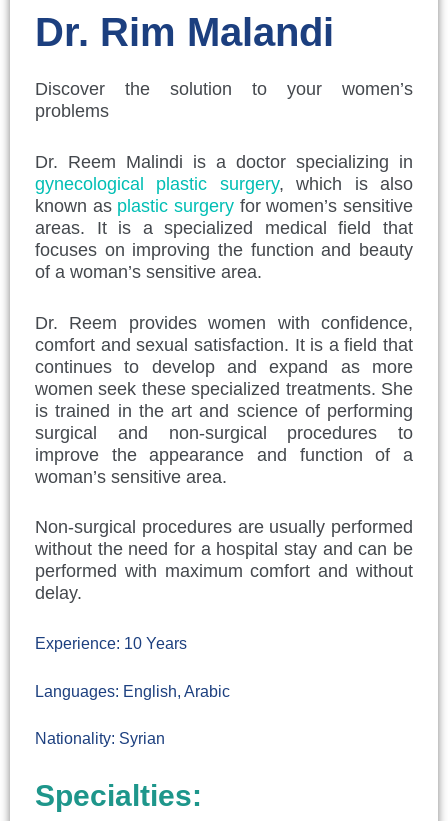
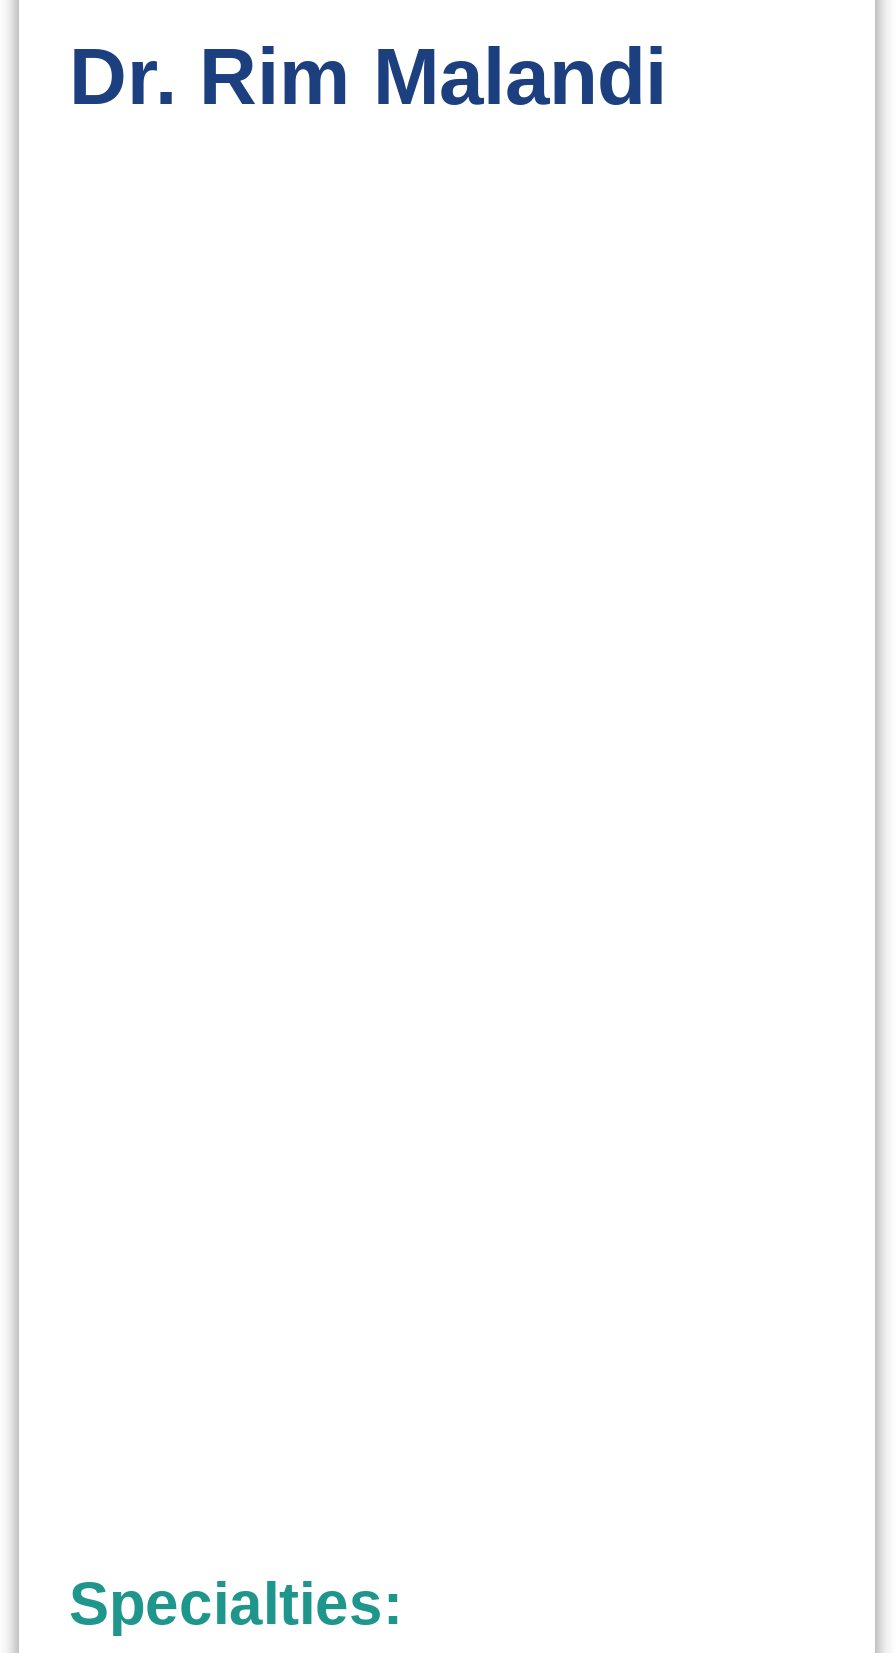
- Discover the solution to your women’s
- problems
- Dr. Reem Malindi is a doctor specializing in
- gynecological plastic surgery, which is also
- known as plastic surgery for women’s sensitive
- areas. It is a specialized medical field that
- focuses on improving the function and beauty
- of a woman’s sensitive area.
- Dr. Reem provides women with confidence,
- comfort and sexual satisfaction. It is a field that
- continues to develop and expand as more
- women seek these specialized treatments. She
- is trained in the art and science of performing
- surgical and non-surgical procedures to
- improve the appearance and function of a
- woman’s sensitive area.
- Non-surgical procedures are usually performed
- without the need for a hospital stay and can be
- performed with maximum comfort and without
- delay.
- Experience: 10 Years
- Languages: English, Arabic
- Nationality: Syrian
